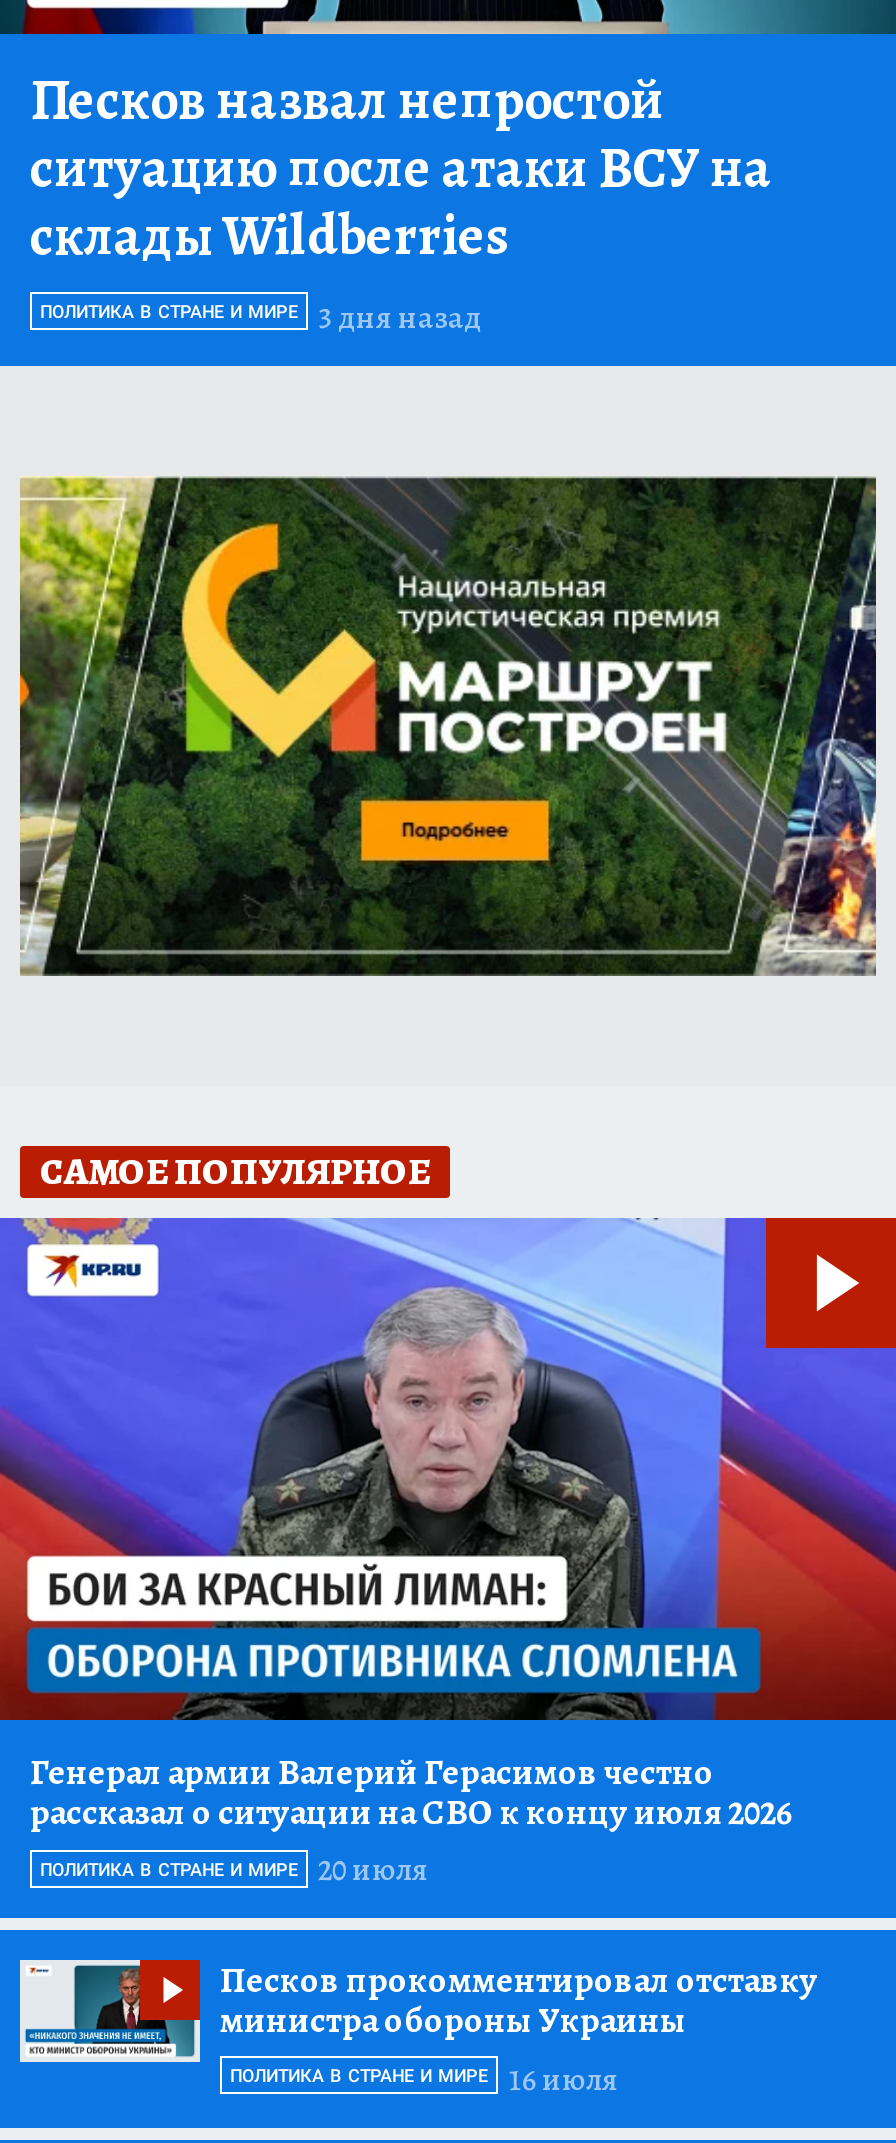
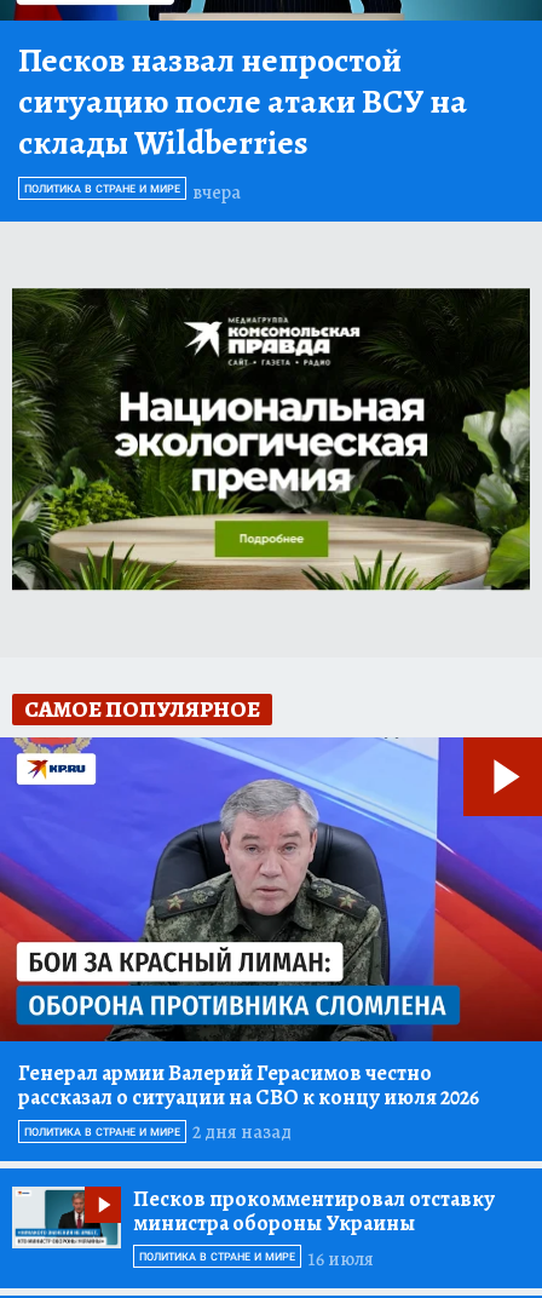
- 3 дня назад
+ вчера

- [image]
+ [image]

- ПОЛИТИКА В СТРАНЕ И МИРЕ 20 июля
+ ПОЛИТИКА В СТРАНЕ И МИРЕ 2 дня назад
